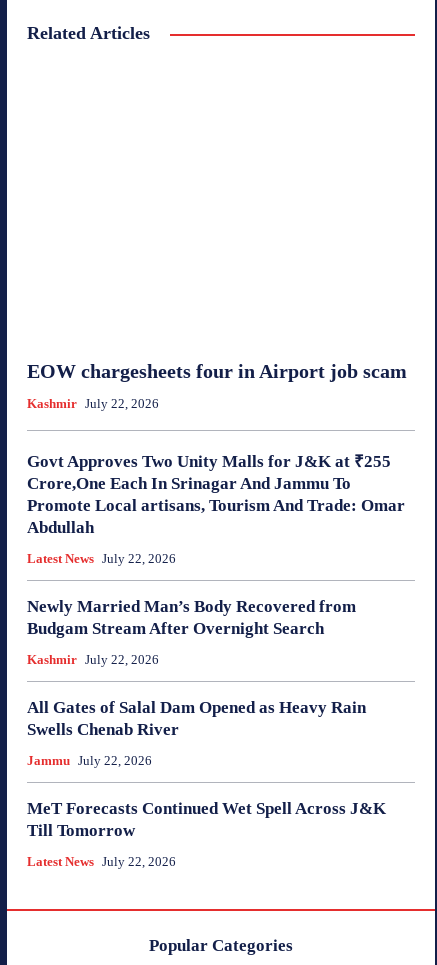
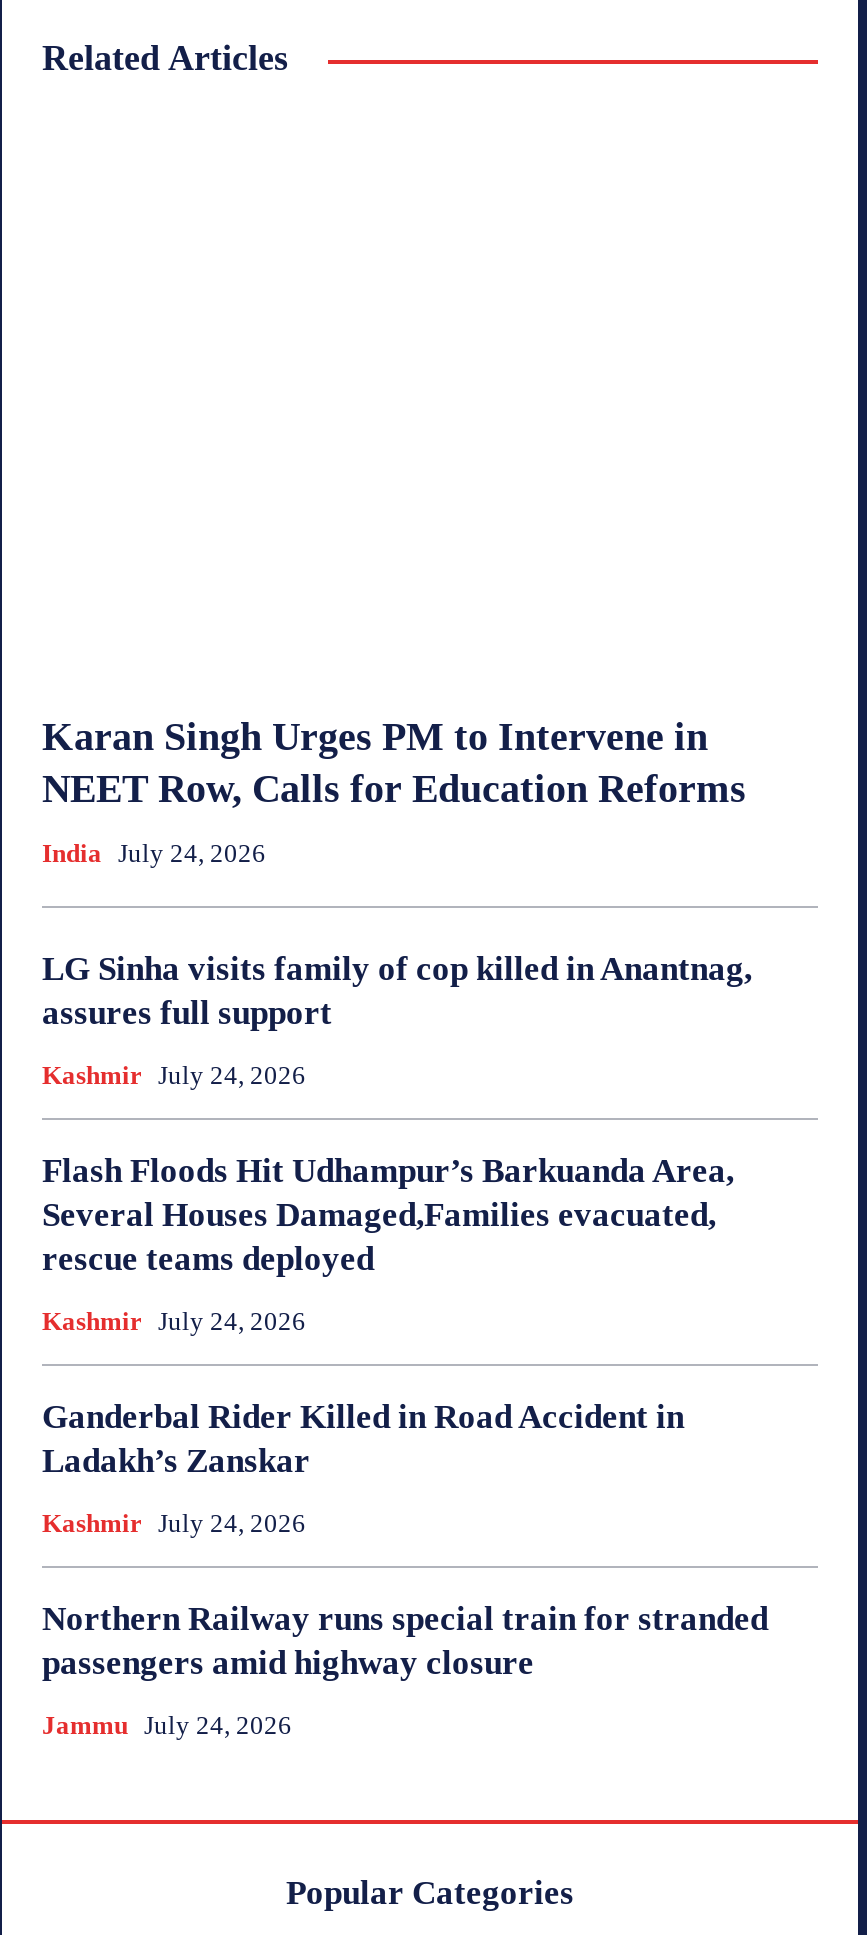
- EOW chargesheets four in Airport job scam
+ Karan Singh Urges PM to Intervene in
+ NEET Row, Calls for Education Reforms

- Kashmir July 22, 2026
+ India July 24, 2026

- Govt Approves Two Unity Malls for J&K at ₹255
- Crore,One Each In Srinagar And Jammu To
- Promote Local artisans, Tourism And Trade: Omar
- Abdullah
+ LG Sinha visits family of cop killed in Anantnag,
+ assures full support

- Latest News July 22, 2026
+ Kashmir July 24, 2026

- Newly Married Man’s Body Recovered from
- Budgam Stream After Overnight Search
+ Flash Floods Hit Udhampur’s Barkuanda Area,
+ Several Houses Damaged,Families evacuated,
+ rescue teams deployed

- Kashmir July 22, 2026
+ Kashmir July 24, 2026

- All Gates of Salal Dam Opened as Heavy Rain
- Swells Chenab River
+ Ganderbal Rider Killed in Road Accident in
+ Ladakh’s Zanskar

- Jammu July 22, 2026
+ Kashmir July 24, 2026

- MeT Forecasts Continued Wet Spell Across J&K
- Till Tomorrow
+ Northern Railway runs special train for stranded
+ passengers amid highway closure

- Latest News July 22, 2026
+ Jammu July 24, 2026
